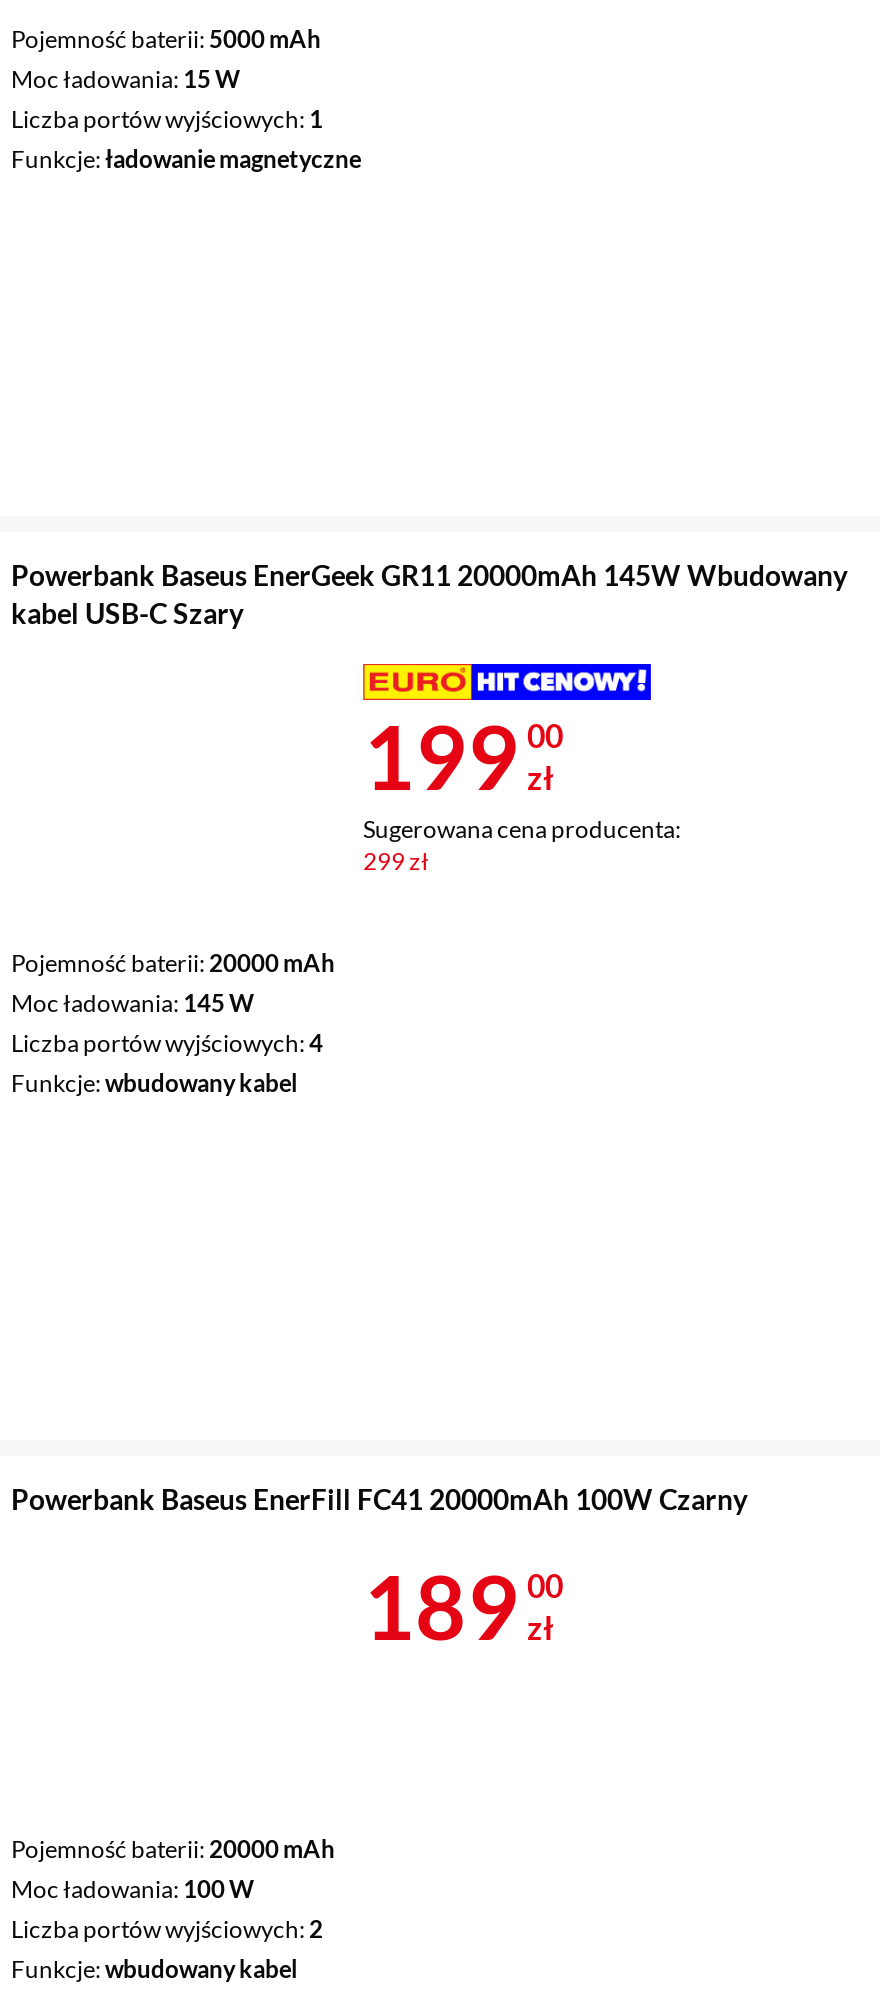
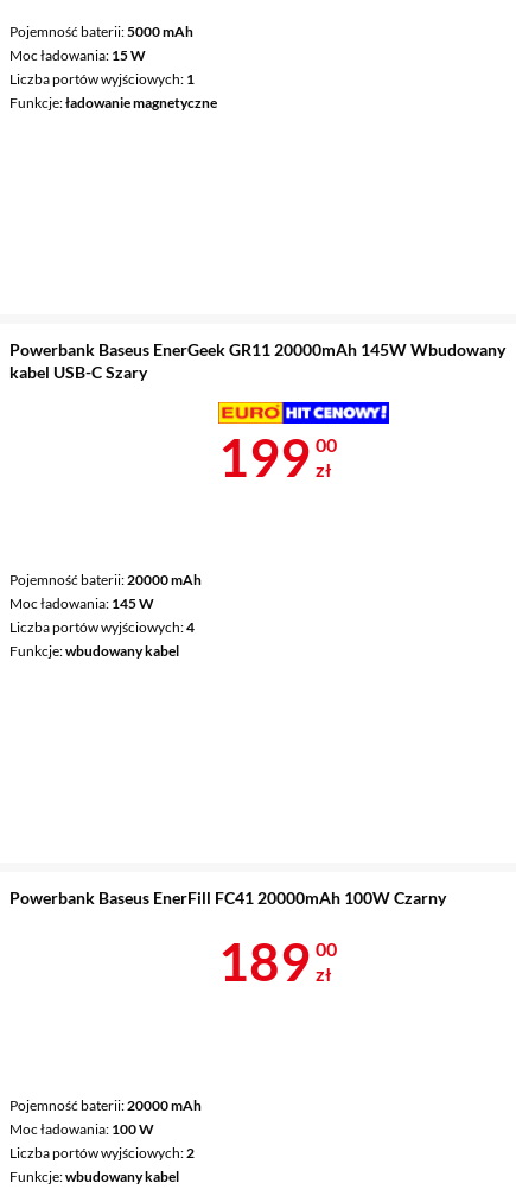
- Sugerowana cena producenta:
- 299 zł
